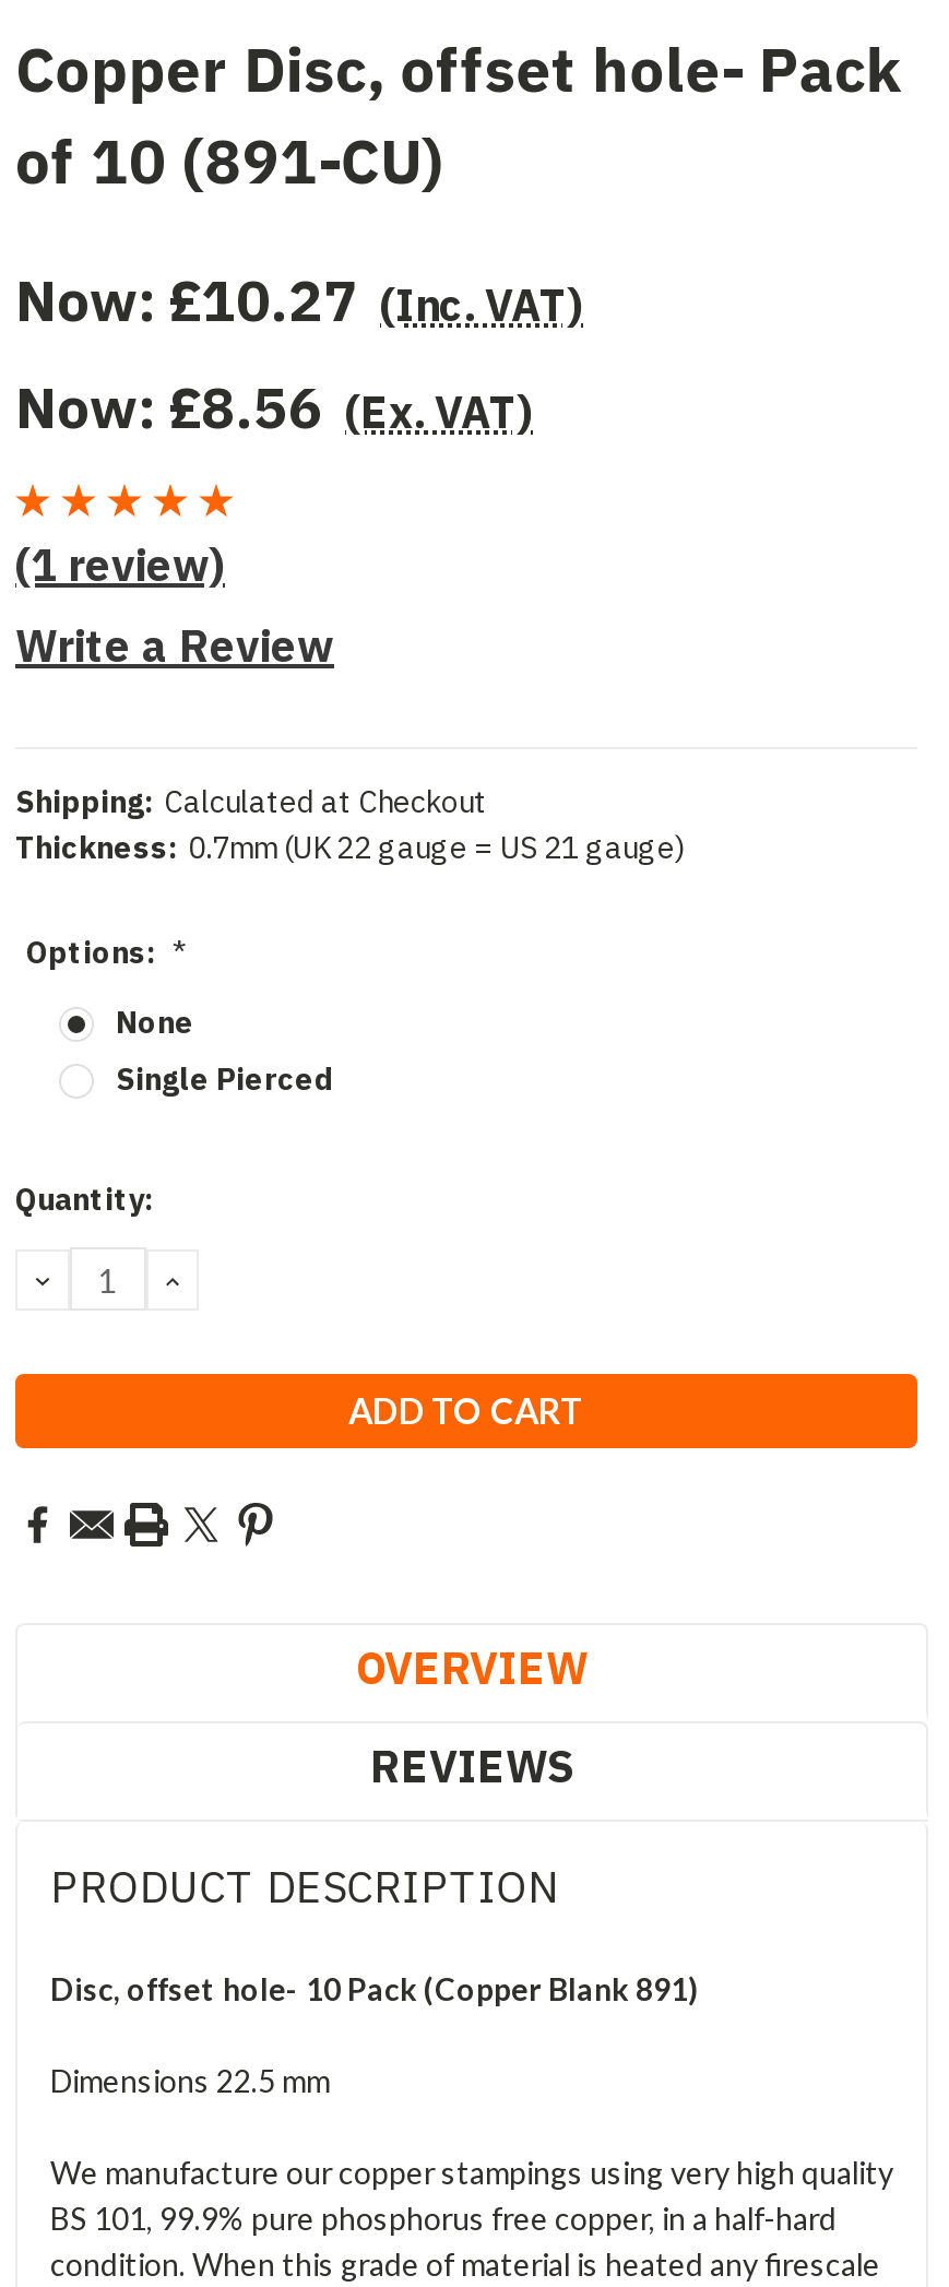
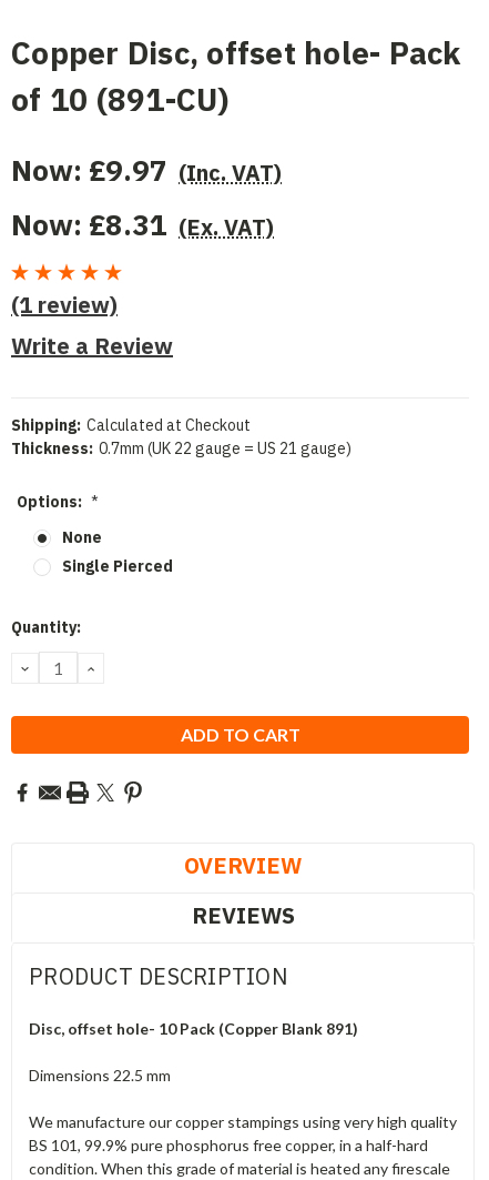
- Now: £10.27 (Inc. VAT)
+ Now: £9.97 (Inc. VAT)

- Now: £8.56 (Ex. VAT)
+ Now: £8.31 (Ex. VAT)
